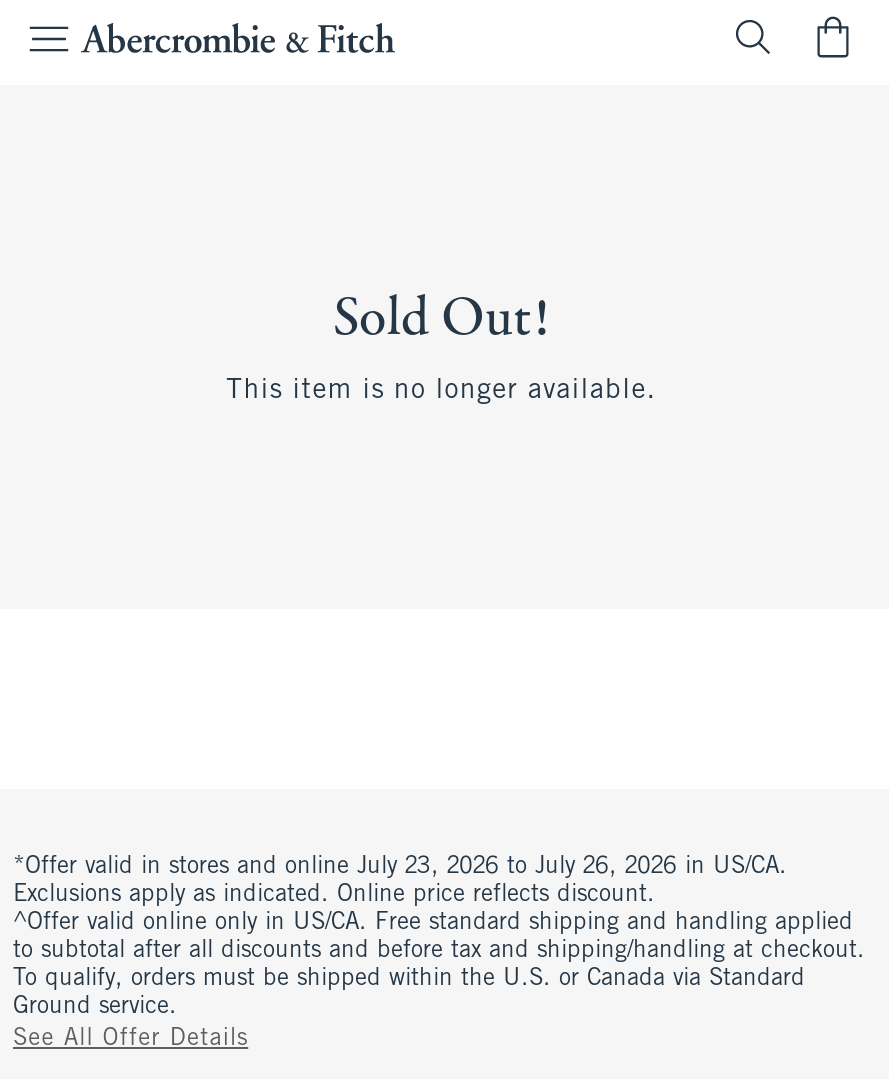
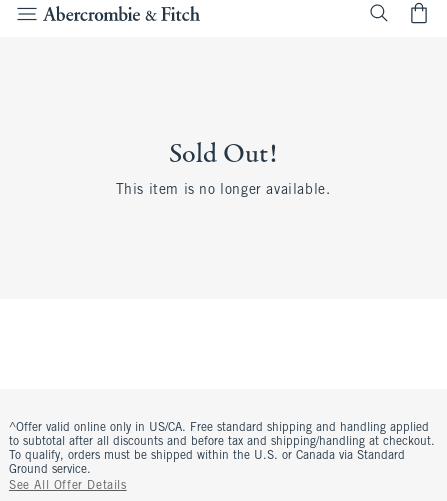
- *Offer valid in stores and online July 23, 2026 to July 26, 2026 in US/CA.
- Exclusions apply as indicated. Online price reflects discount.
